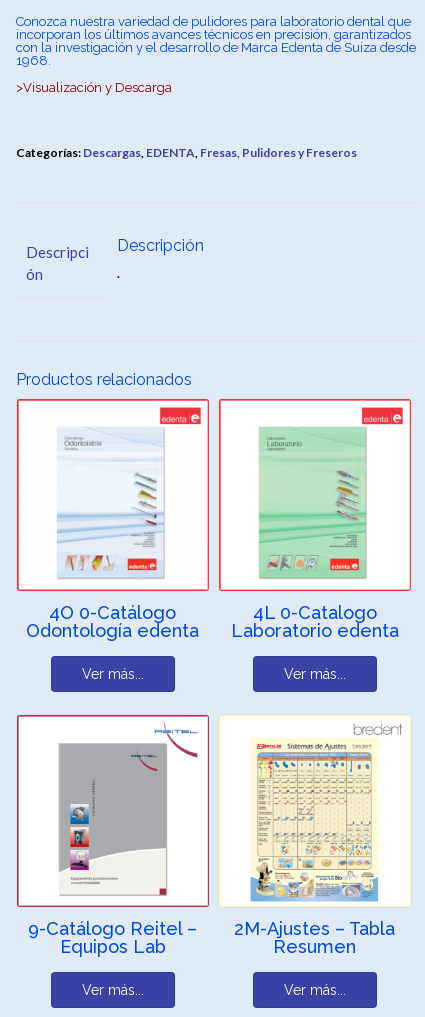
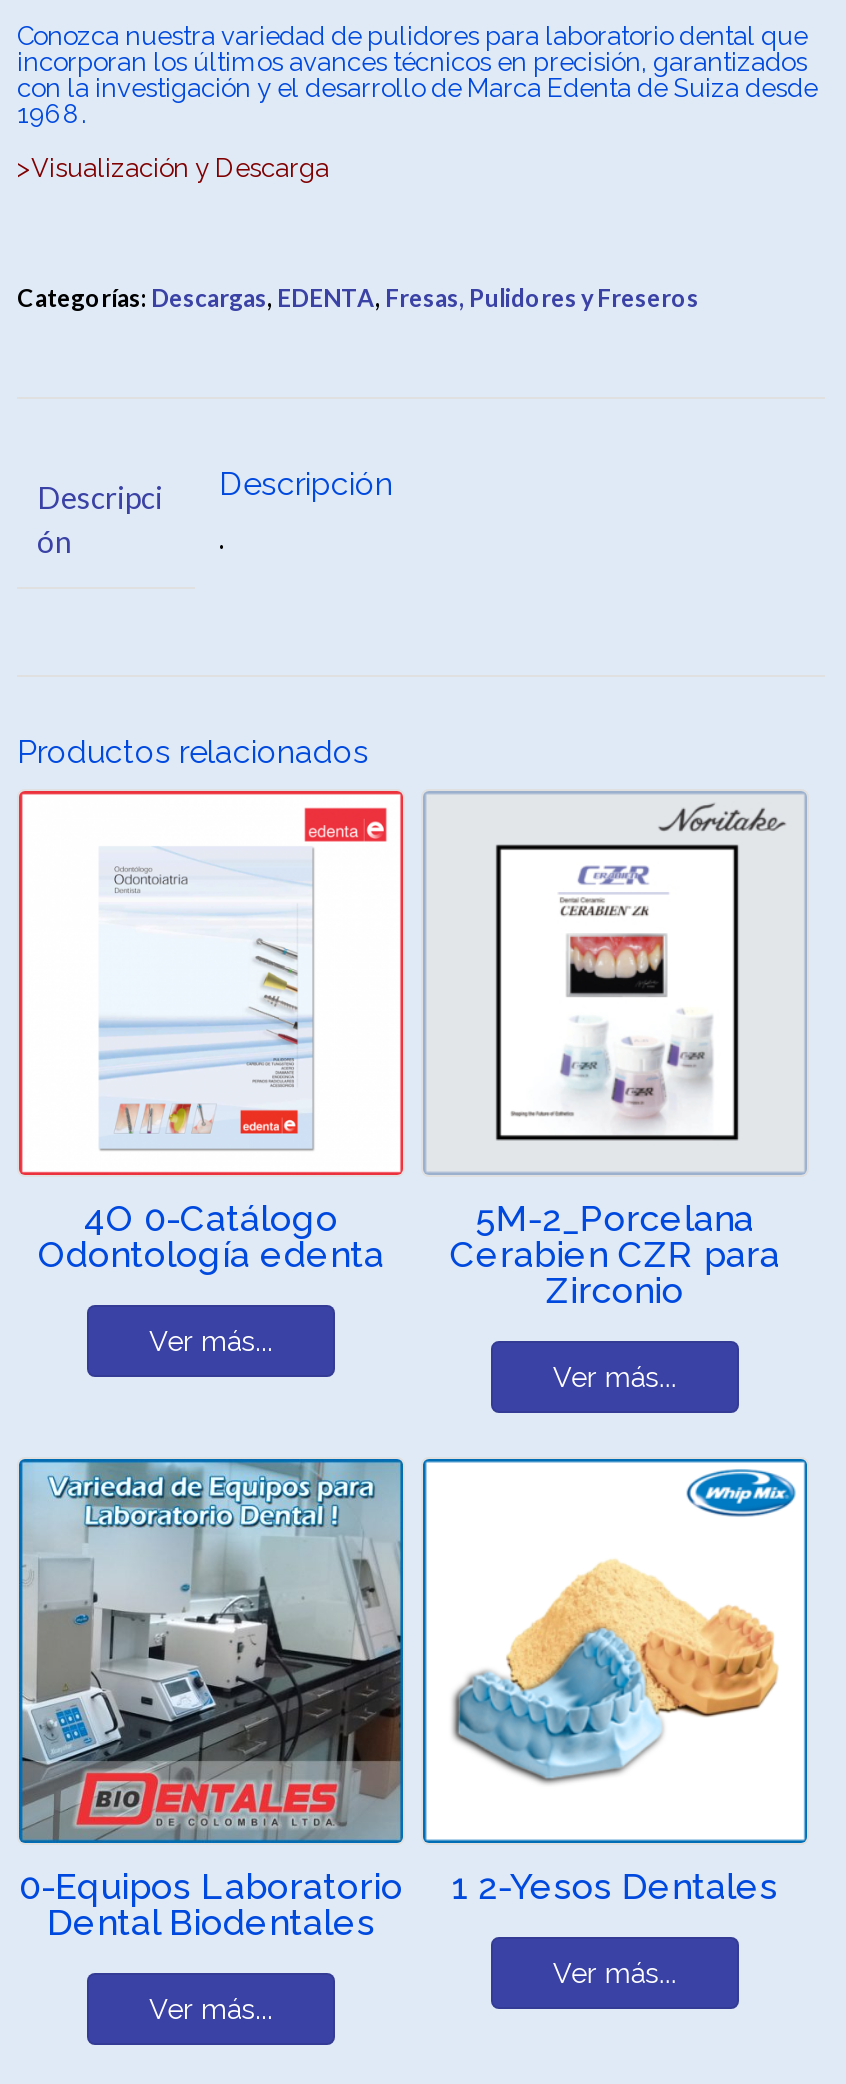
- [image]
- 4L 0-Catalogo
- Laboratorio edenta
+ [image]
+ 5M-2_Porcelana
+ Cerabien CZR para
+ Zirconio

- [image]
- 9-Catálogo Reitel –
- Equipos Lab
+ [image]
+ 0-Equipos Laboratorio
+ Dental Biodentales

- [image]
- 2M-Ajustes – Tabla
- Resumen
+ [image]
+ 1 2-Yesos Dentales
